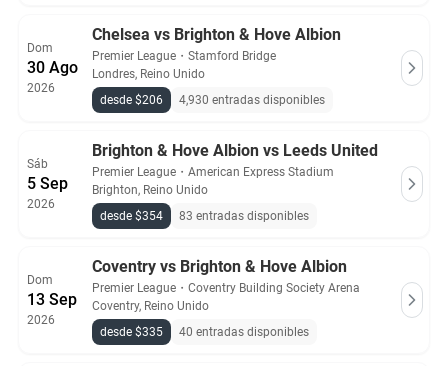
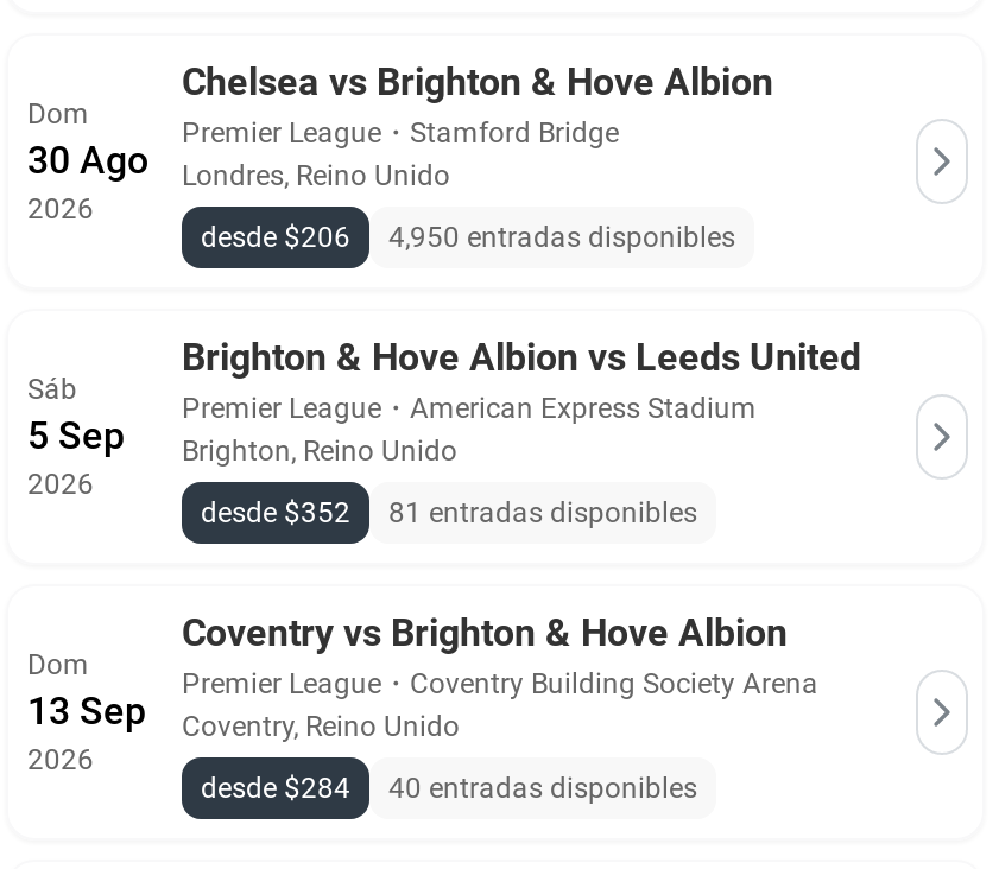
- 4,930 entradas disponibles
+ 4,950 entradas disponibles

- desde $354
+ desde $352

- 83 entradas disponibles
+ 81 entradas disponibles

- desde $335 40 entradas disponibles
+ desde $284 40 entradas disponibles
